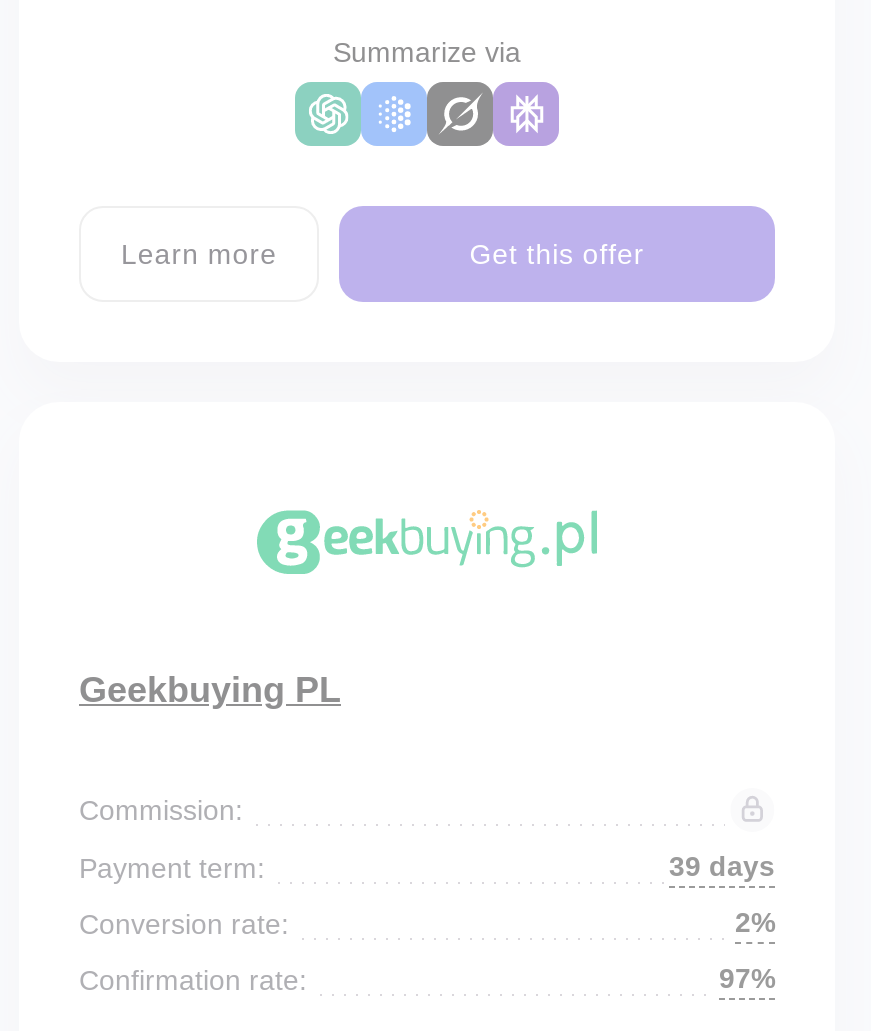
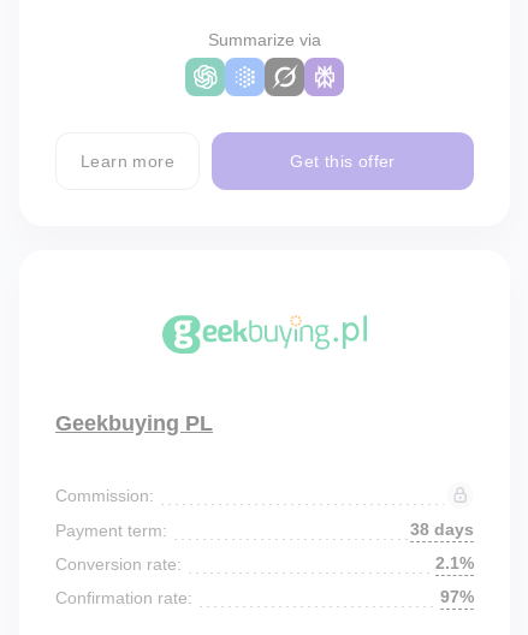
- 39 days
+ 38 days

- 2%
+ 2.1%
